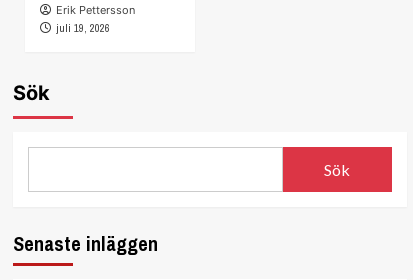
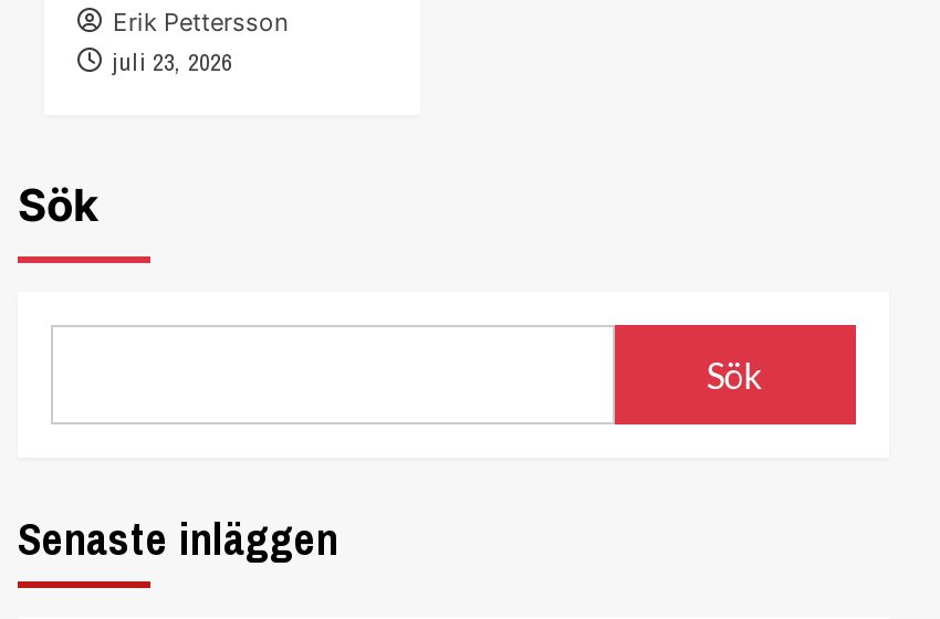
- juli 19, 2026
+ juli 23, 2026
